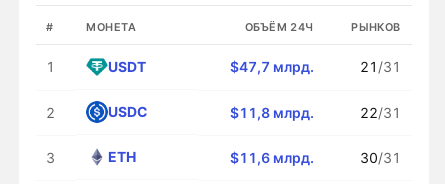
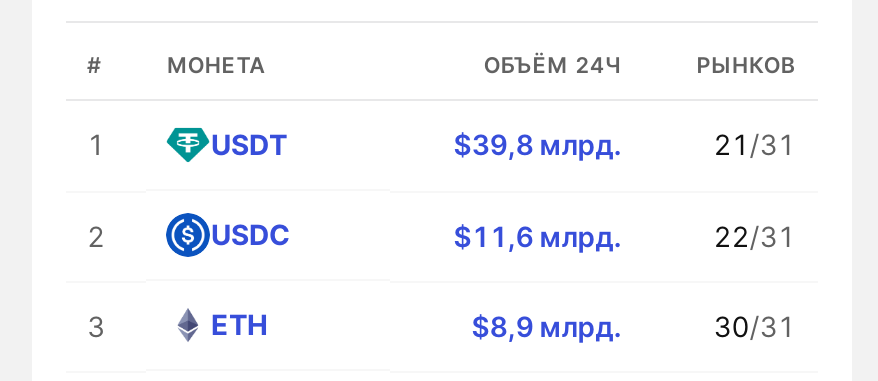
- $47,7 млрд.
+ $39,8 млрд.

- $11,8 млрд.
+ $11,6 млрд.

- $11,6 млрд.
+ $8,9 млрд.
